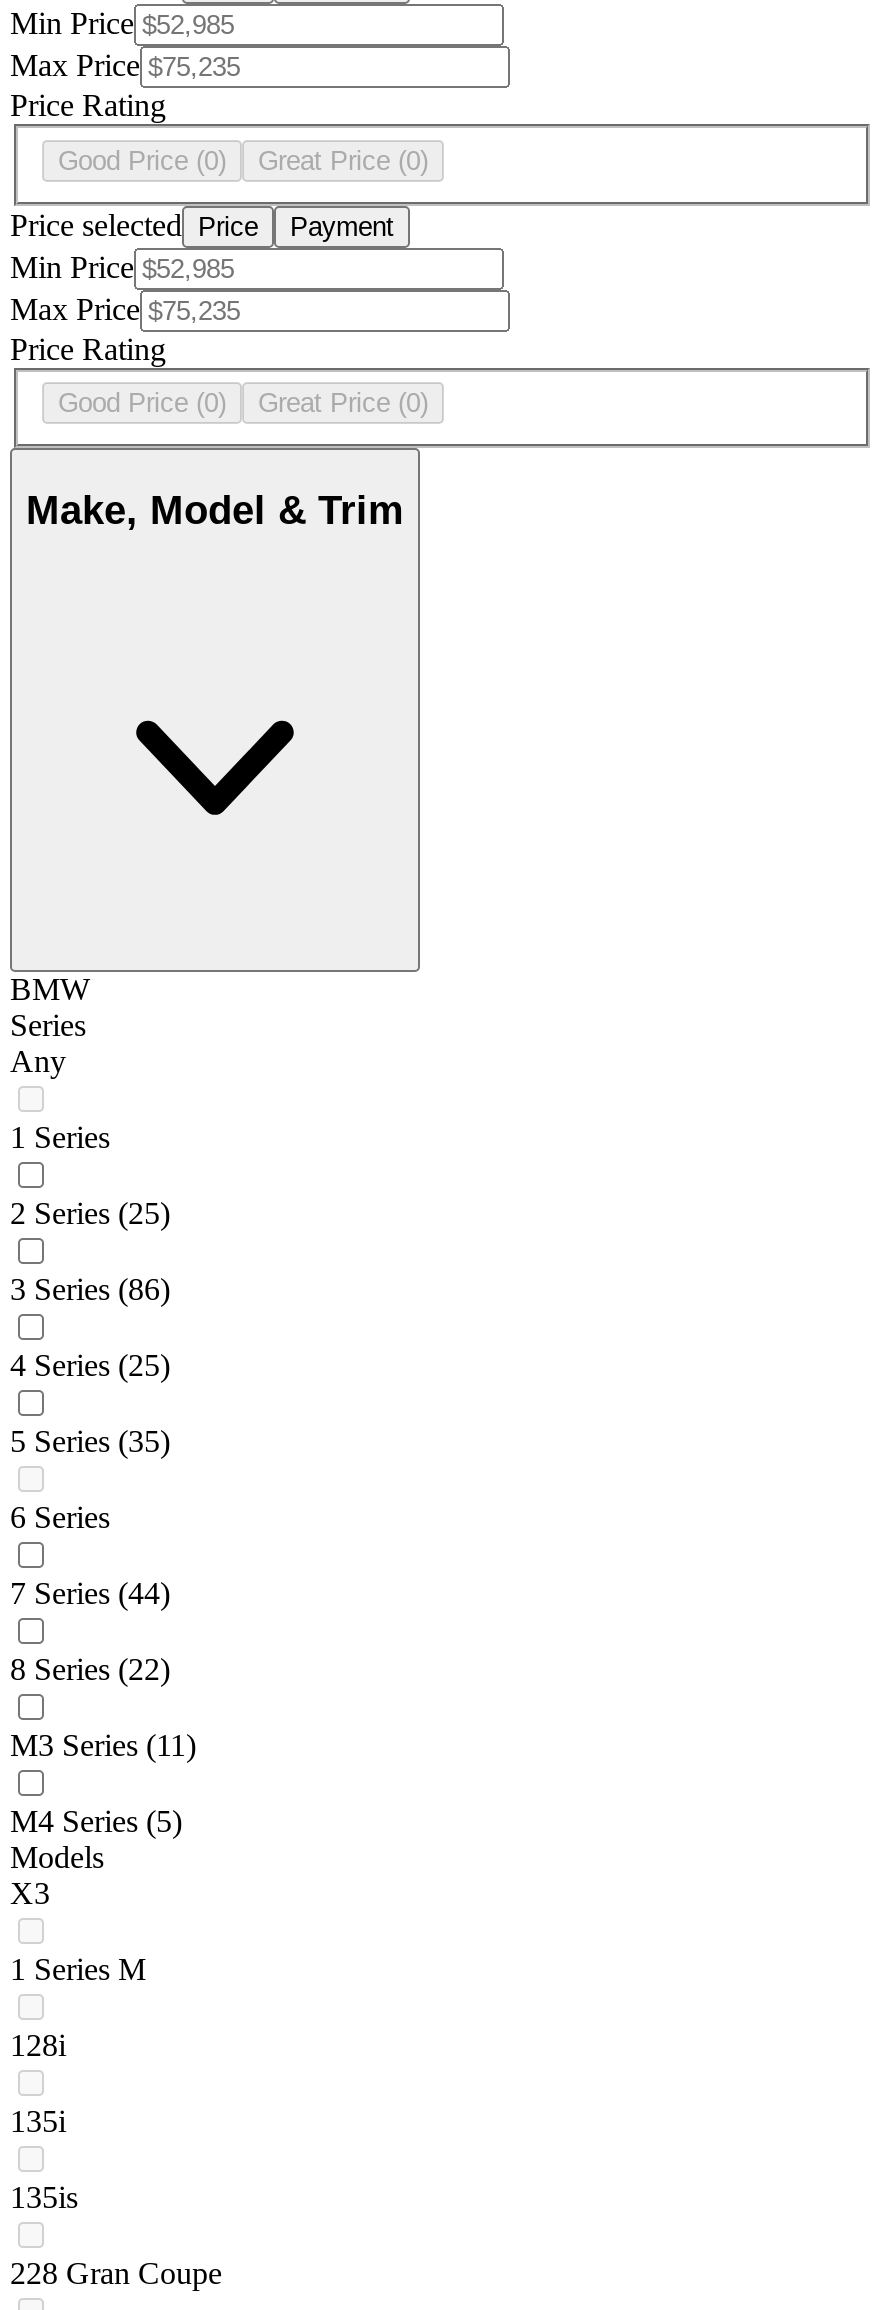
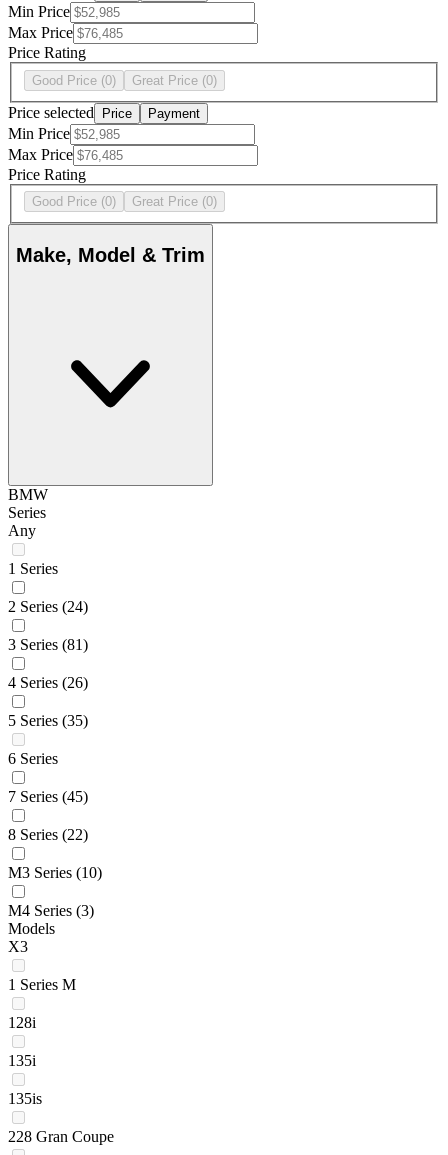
- 2 Series (25)
+ 2 Series (24)

- 3 Series (86)
+ 3 Series (81)

- 4 Series (25)
+ 4 Series (26)

- 7 Series (44)
+ 7 Series (45)

- M3 Series (11)
+ M3 Series (10)

- M4 Series (5)
+ M4 Series (3)
